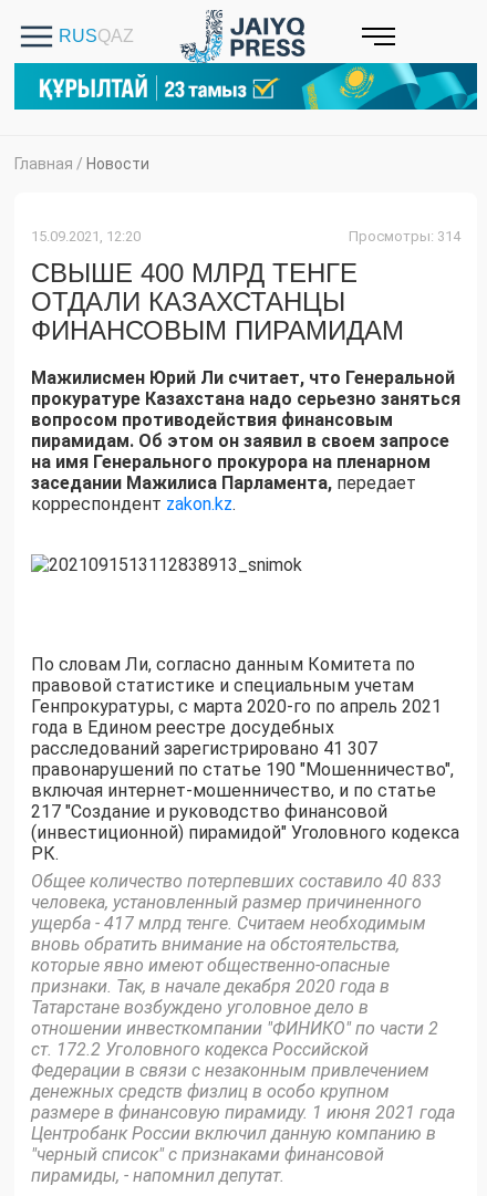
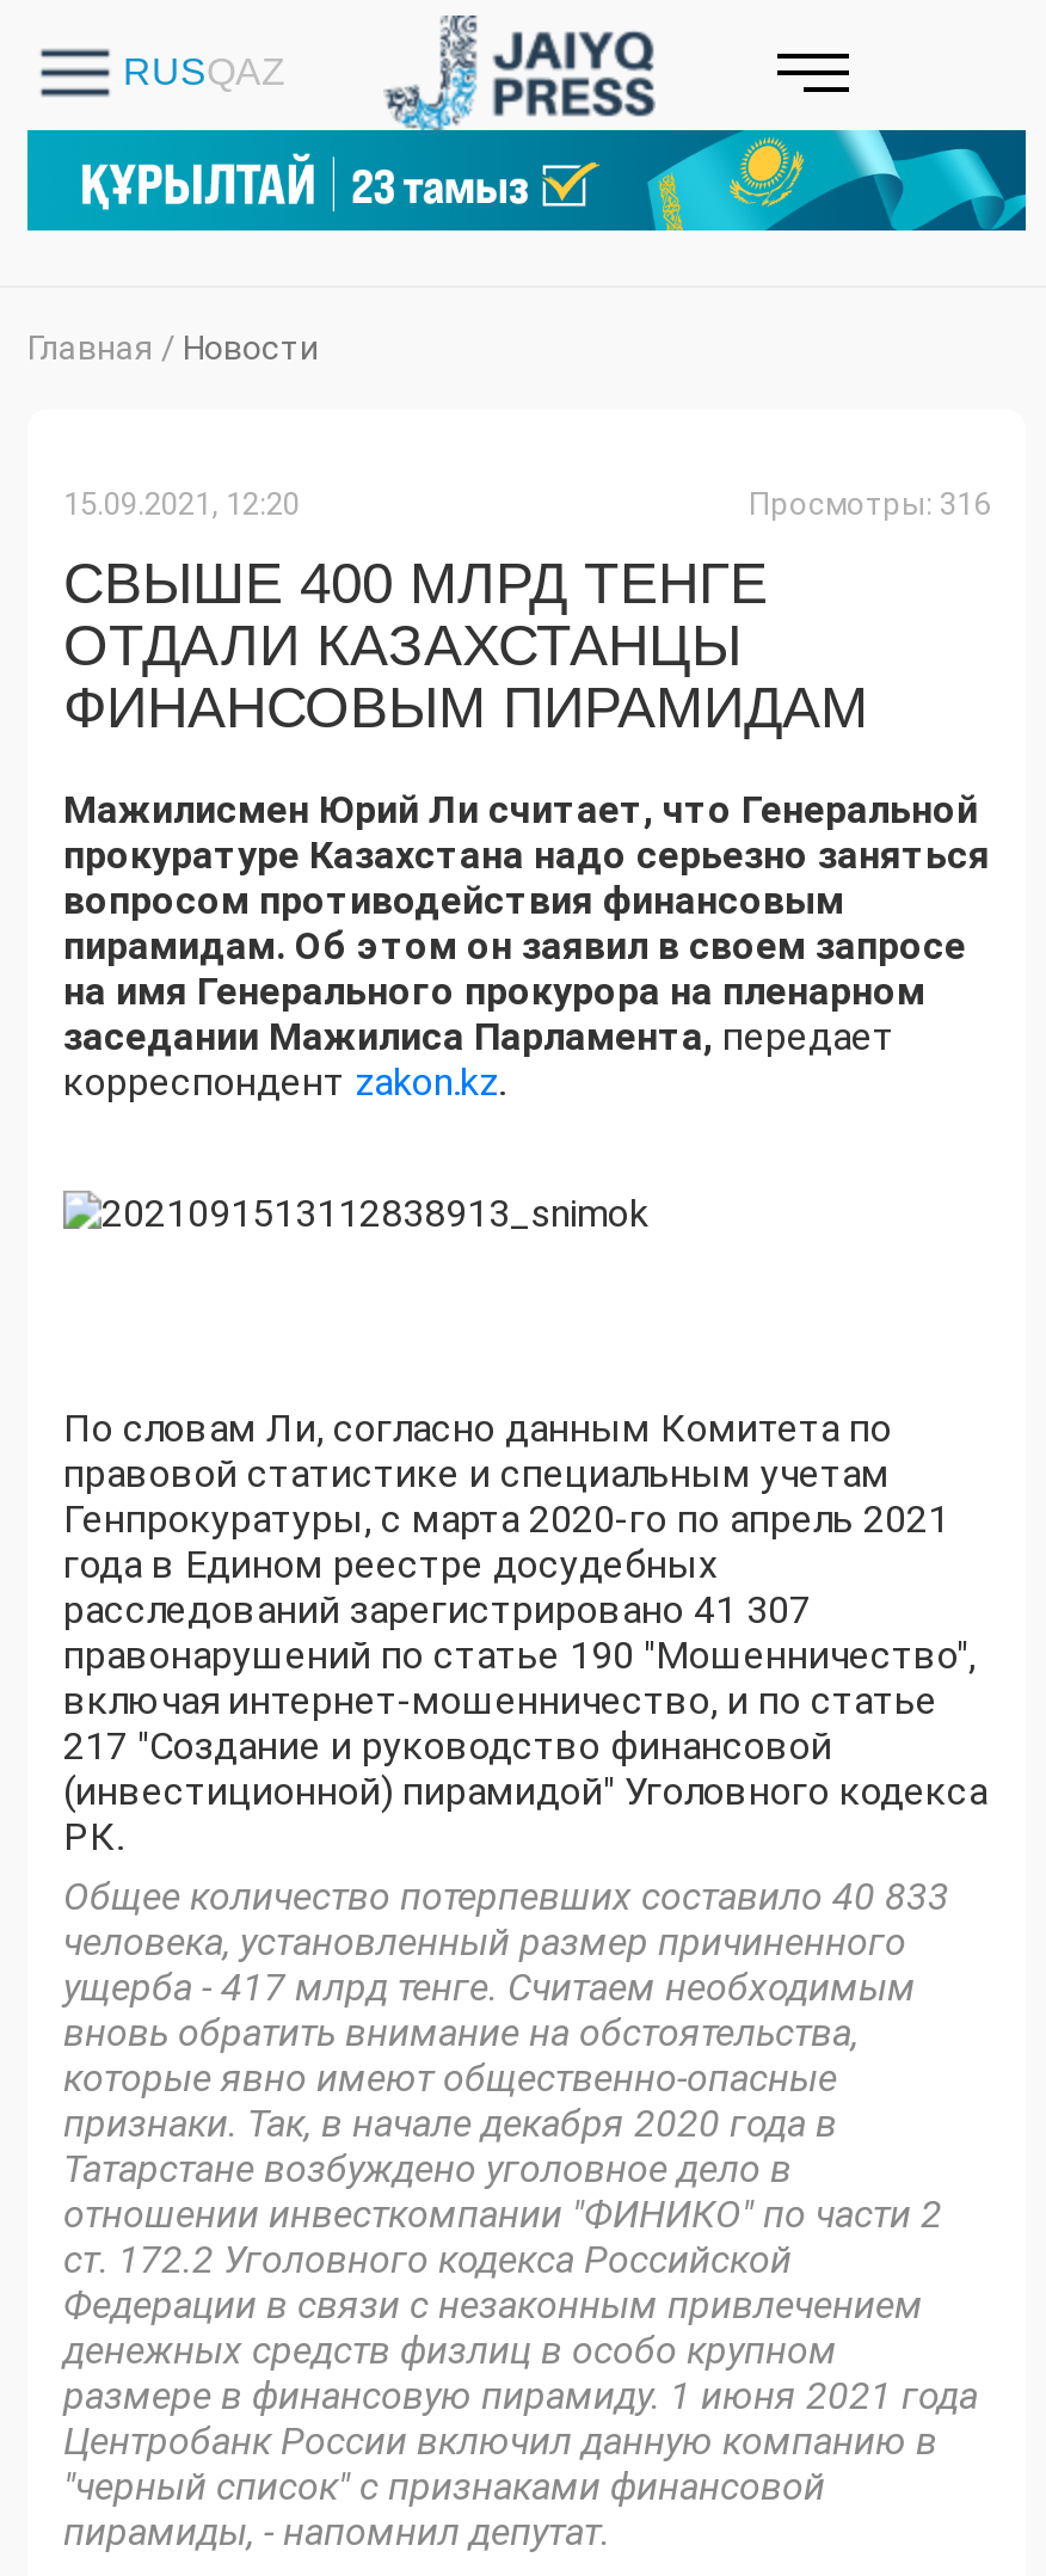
- Просмотры: 314
+ Просмотры: 316
